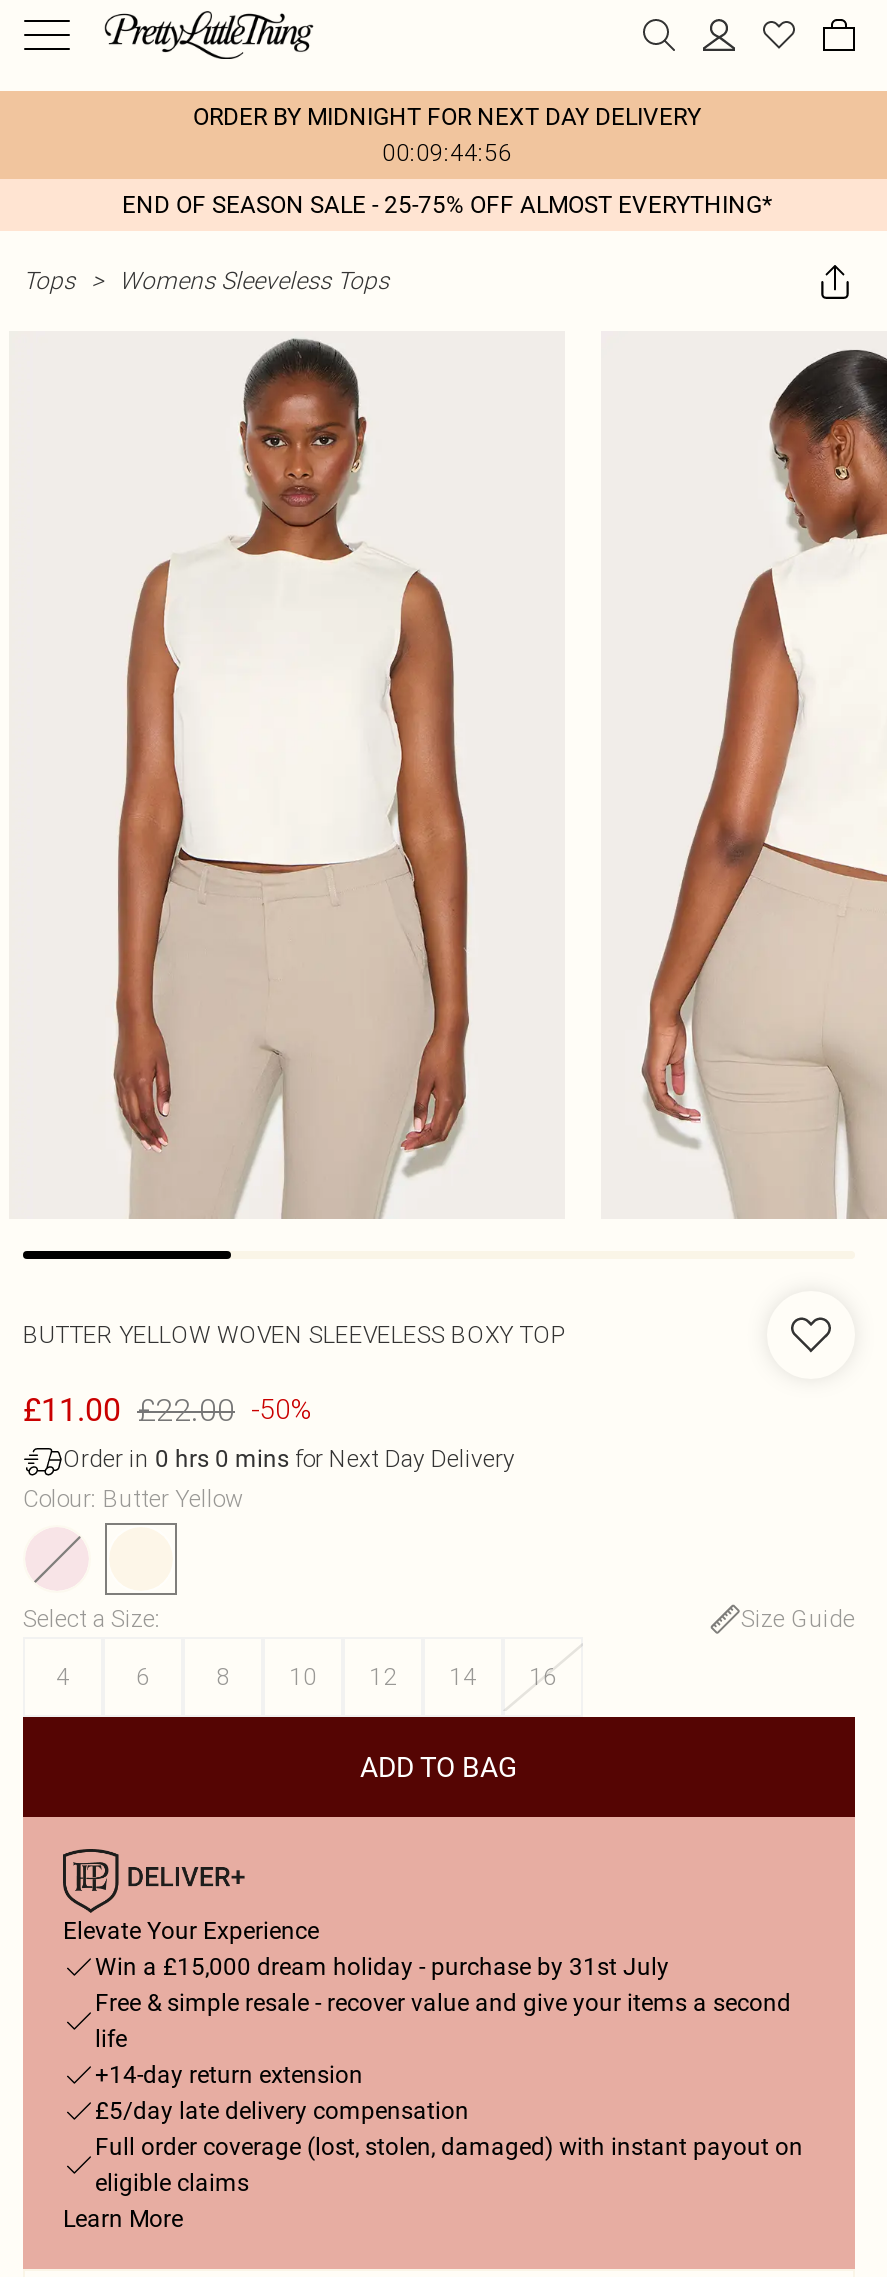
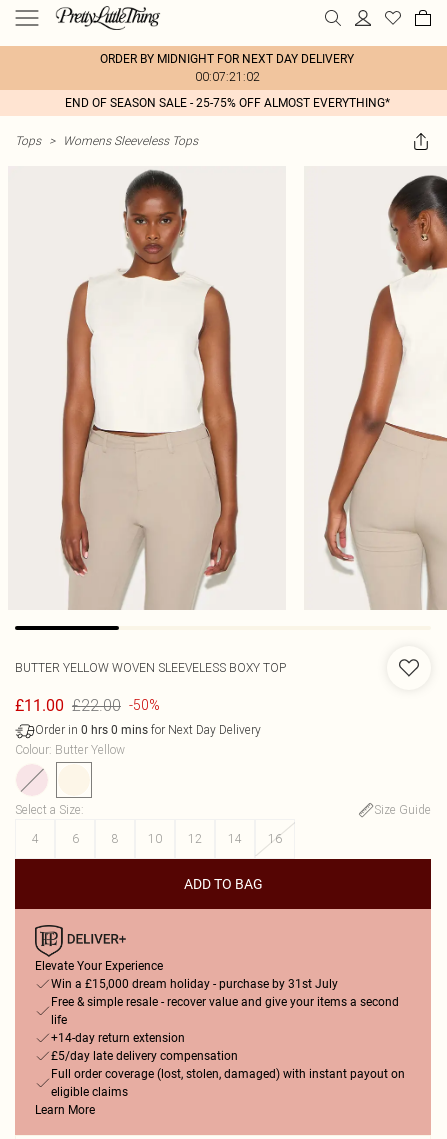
- 00:09:44:56
+ 00:07:21:02
